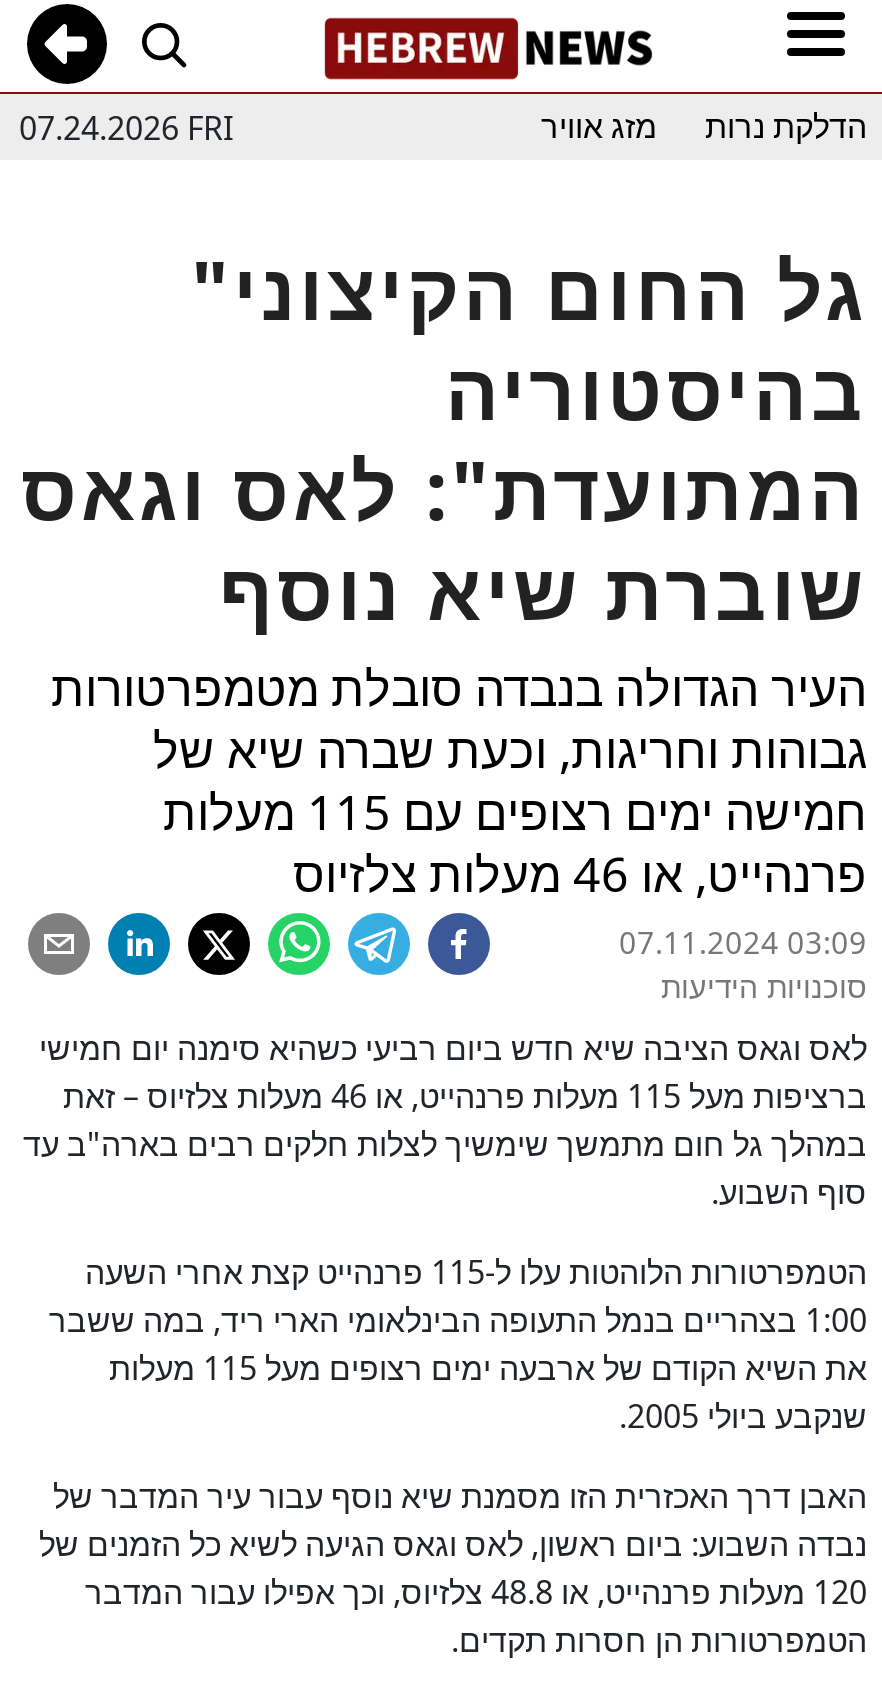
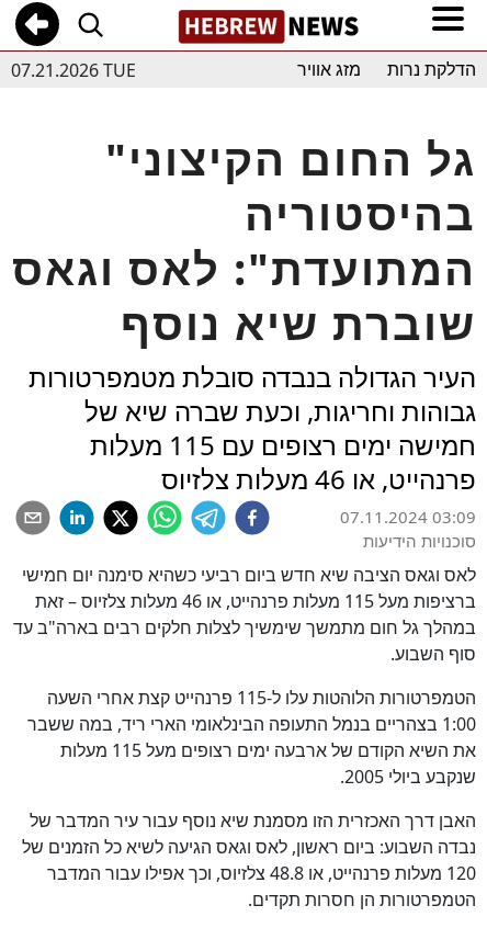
- 07.24.2026 FRI
+ 07.21.2026 TUE
